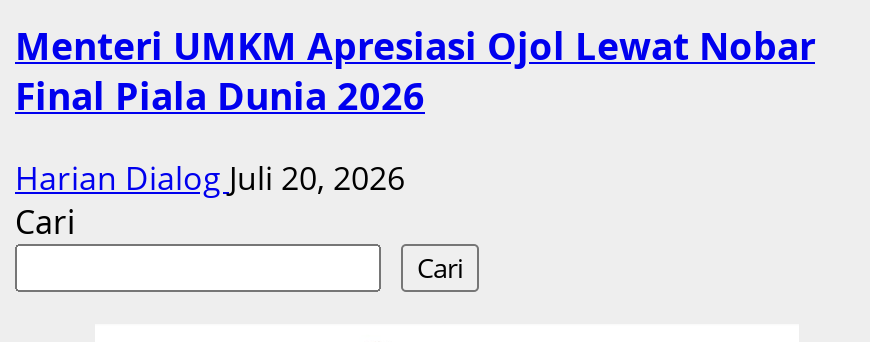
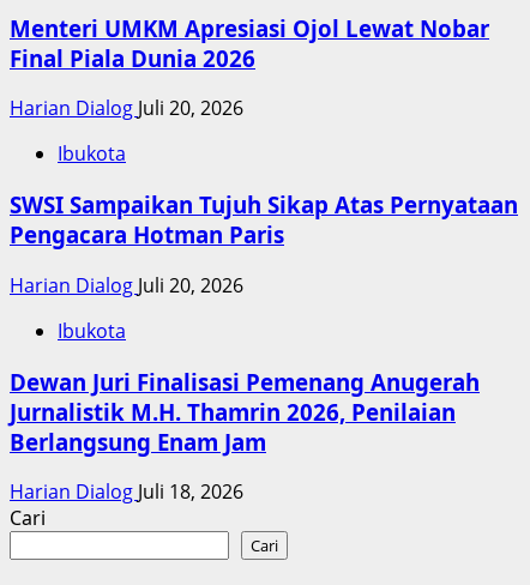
+ Ibukota
+ SWSI Sampaikan Tujuh Sikap Atas Pernyataan
+ Pengacara Hotman Paris
+ Harian Dialog Juli 20, 2026
+ Ibukota
+ Dewan Juri Finalisasi Pemenang Anugerah
+ Jurnalistik M.H. Thamrin 2026, Penilaian
+ Berlangsung Enam Jam
+ Harian Dialog Juli 18, 2026
